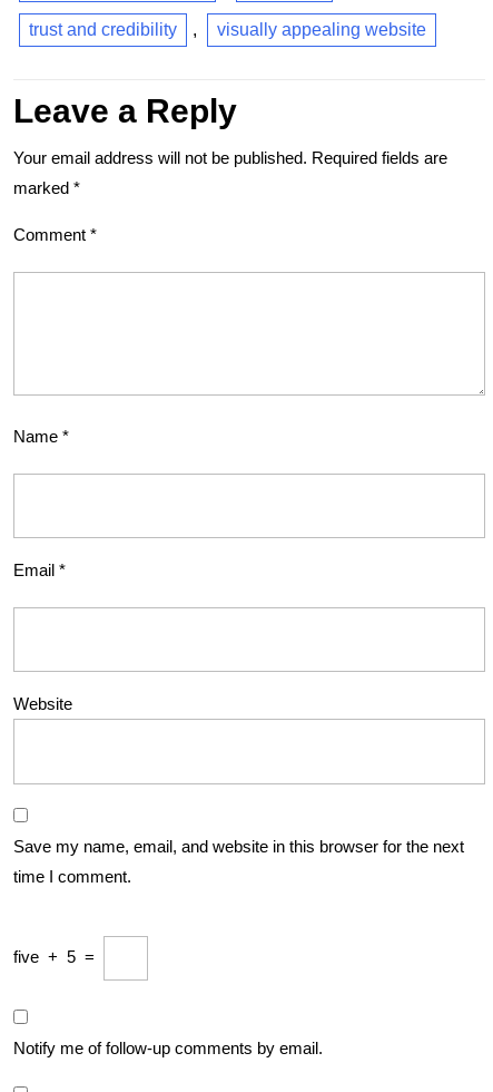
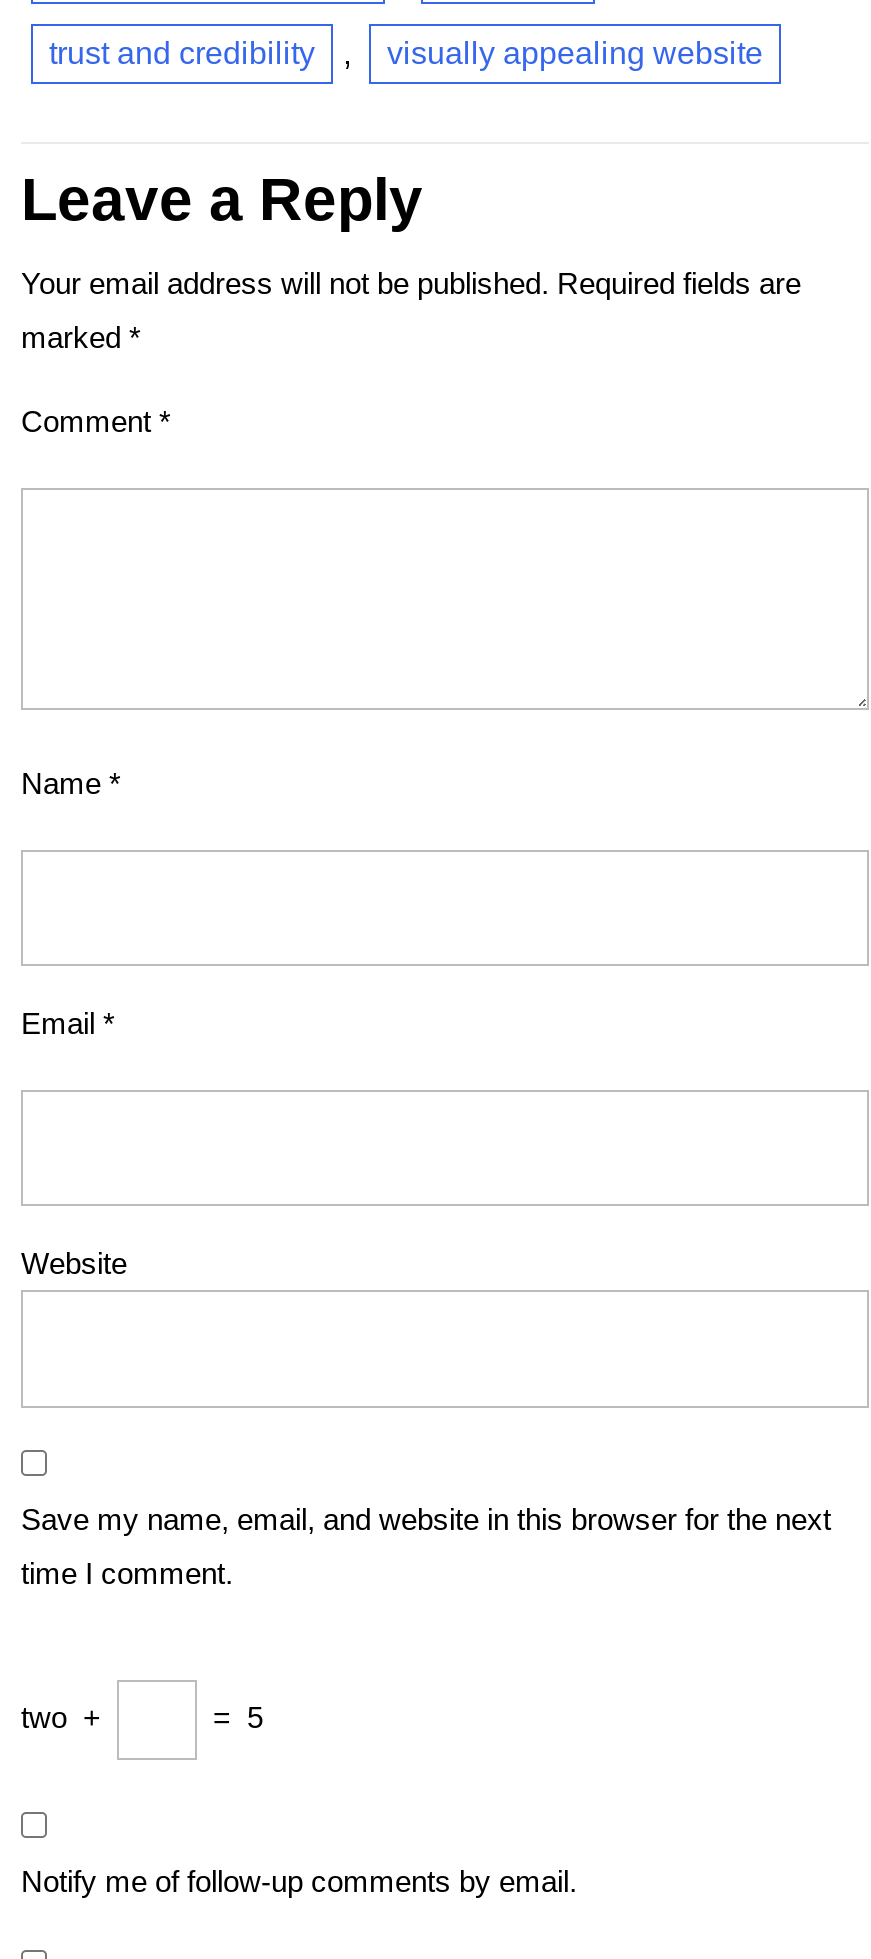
- five + 5 =
+ two +
+ = 5
